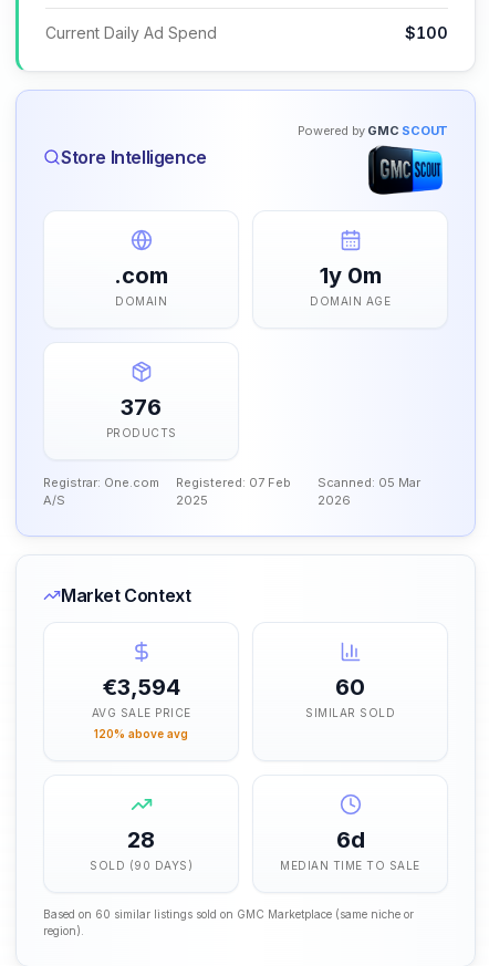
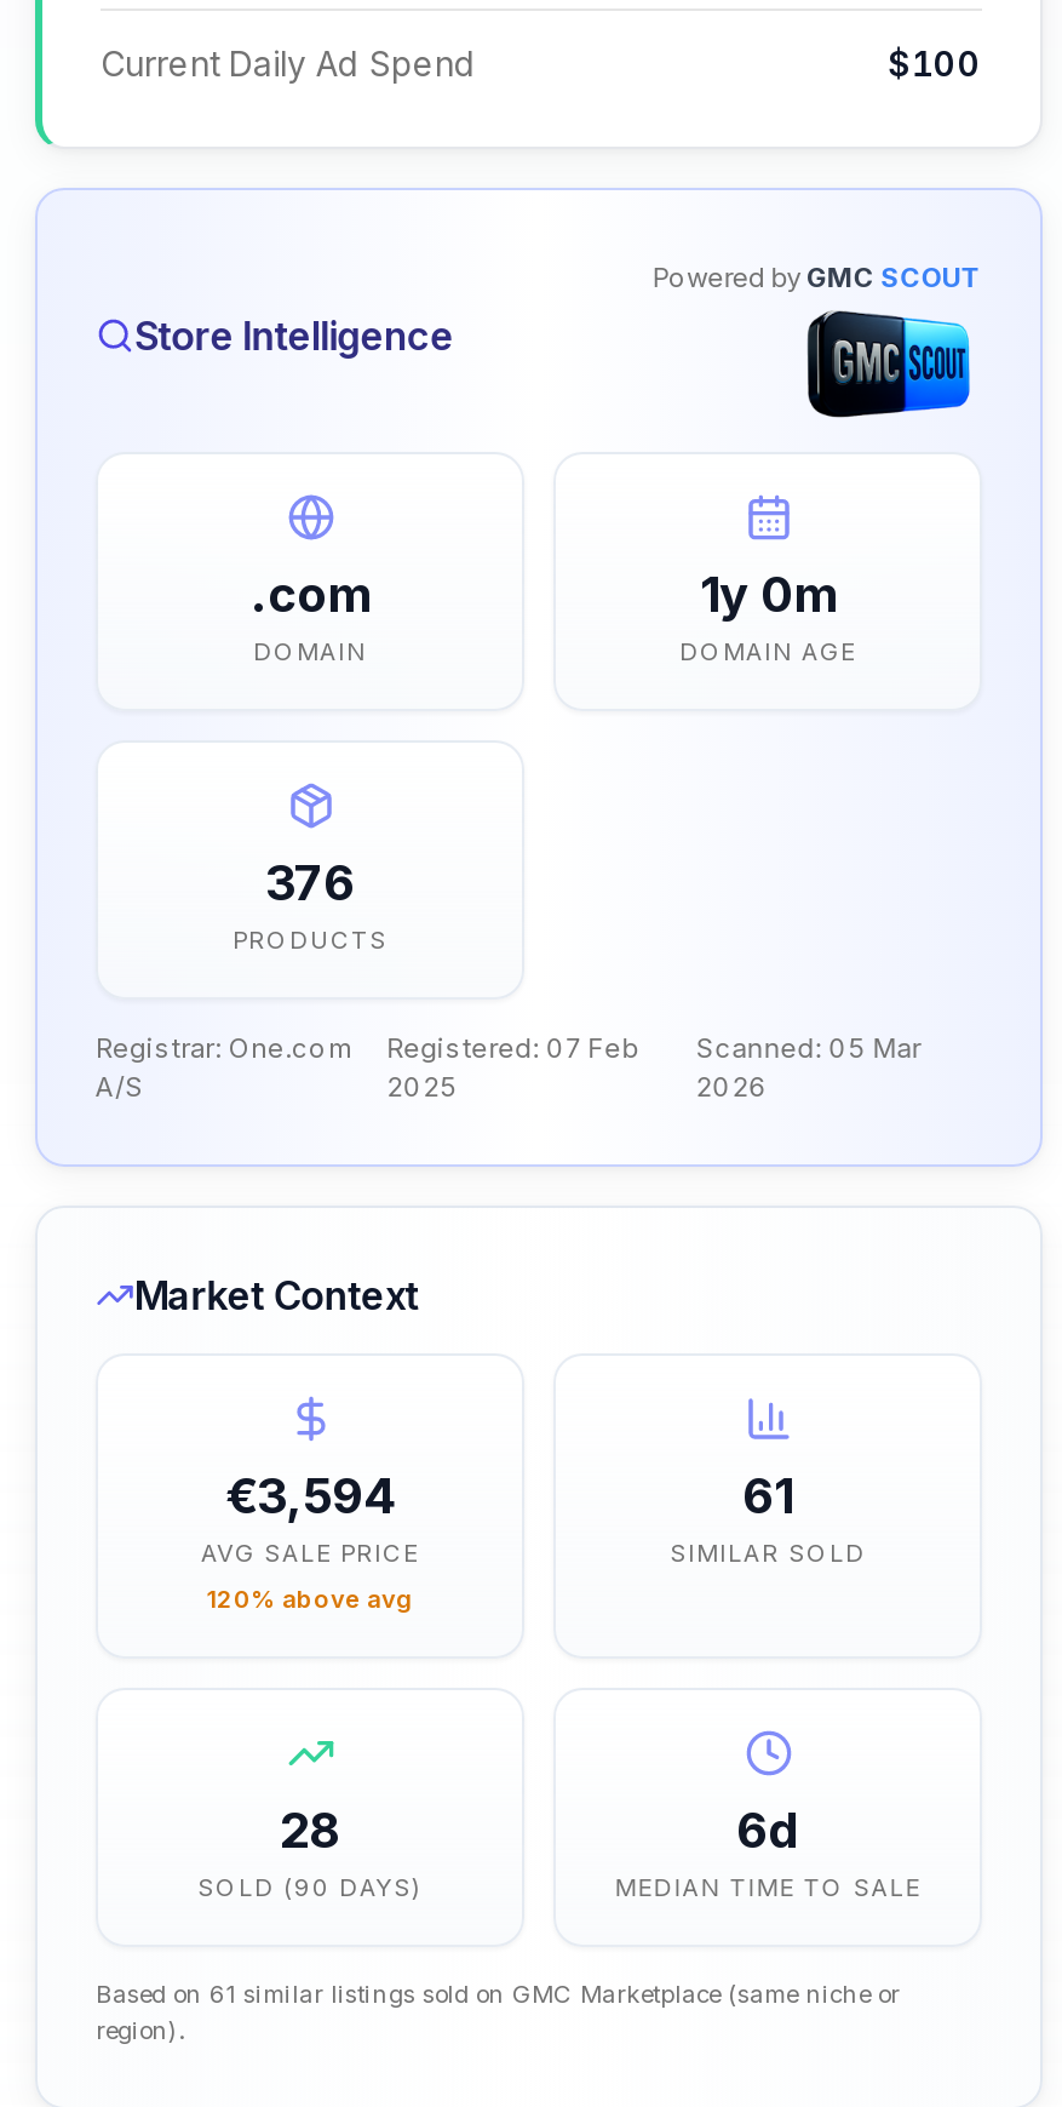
- 60
+ 61

- Based on 60 similar listings sold on GMC Marketplace (same niche or
+ Based on 61 similar listings sold on GMC Marketplace (same niche or
